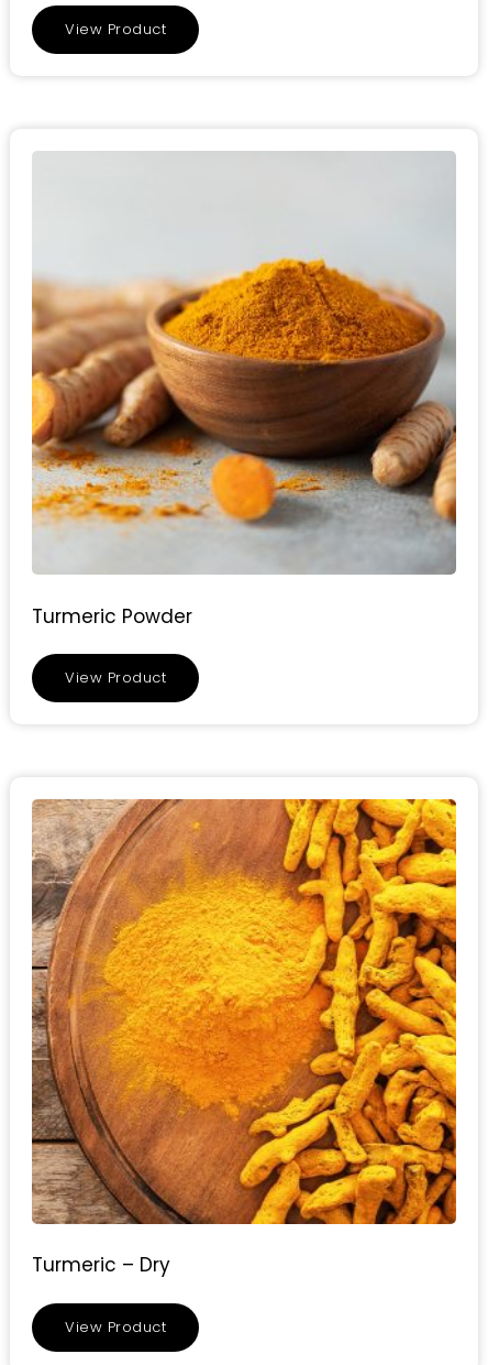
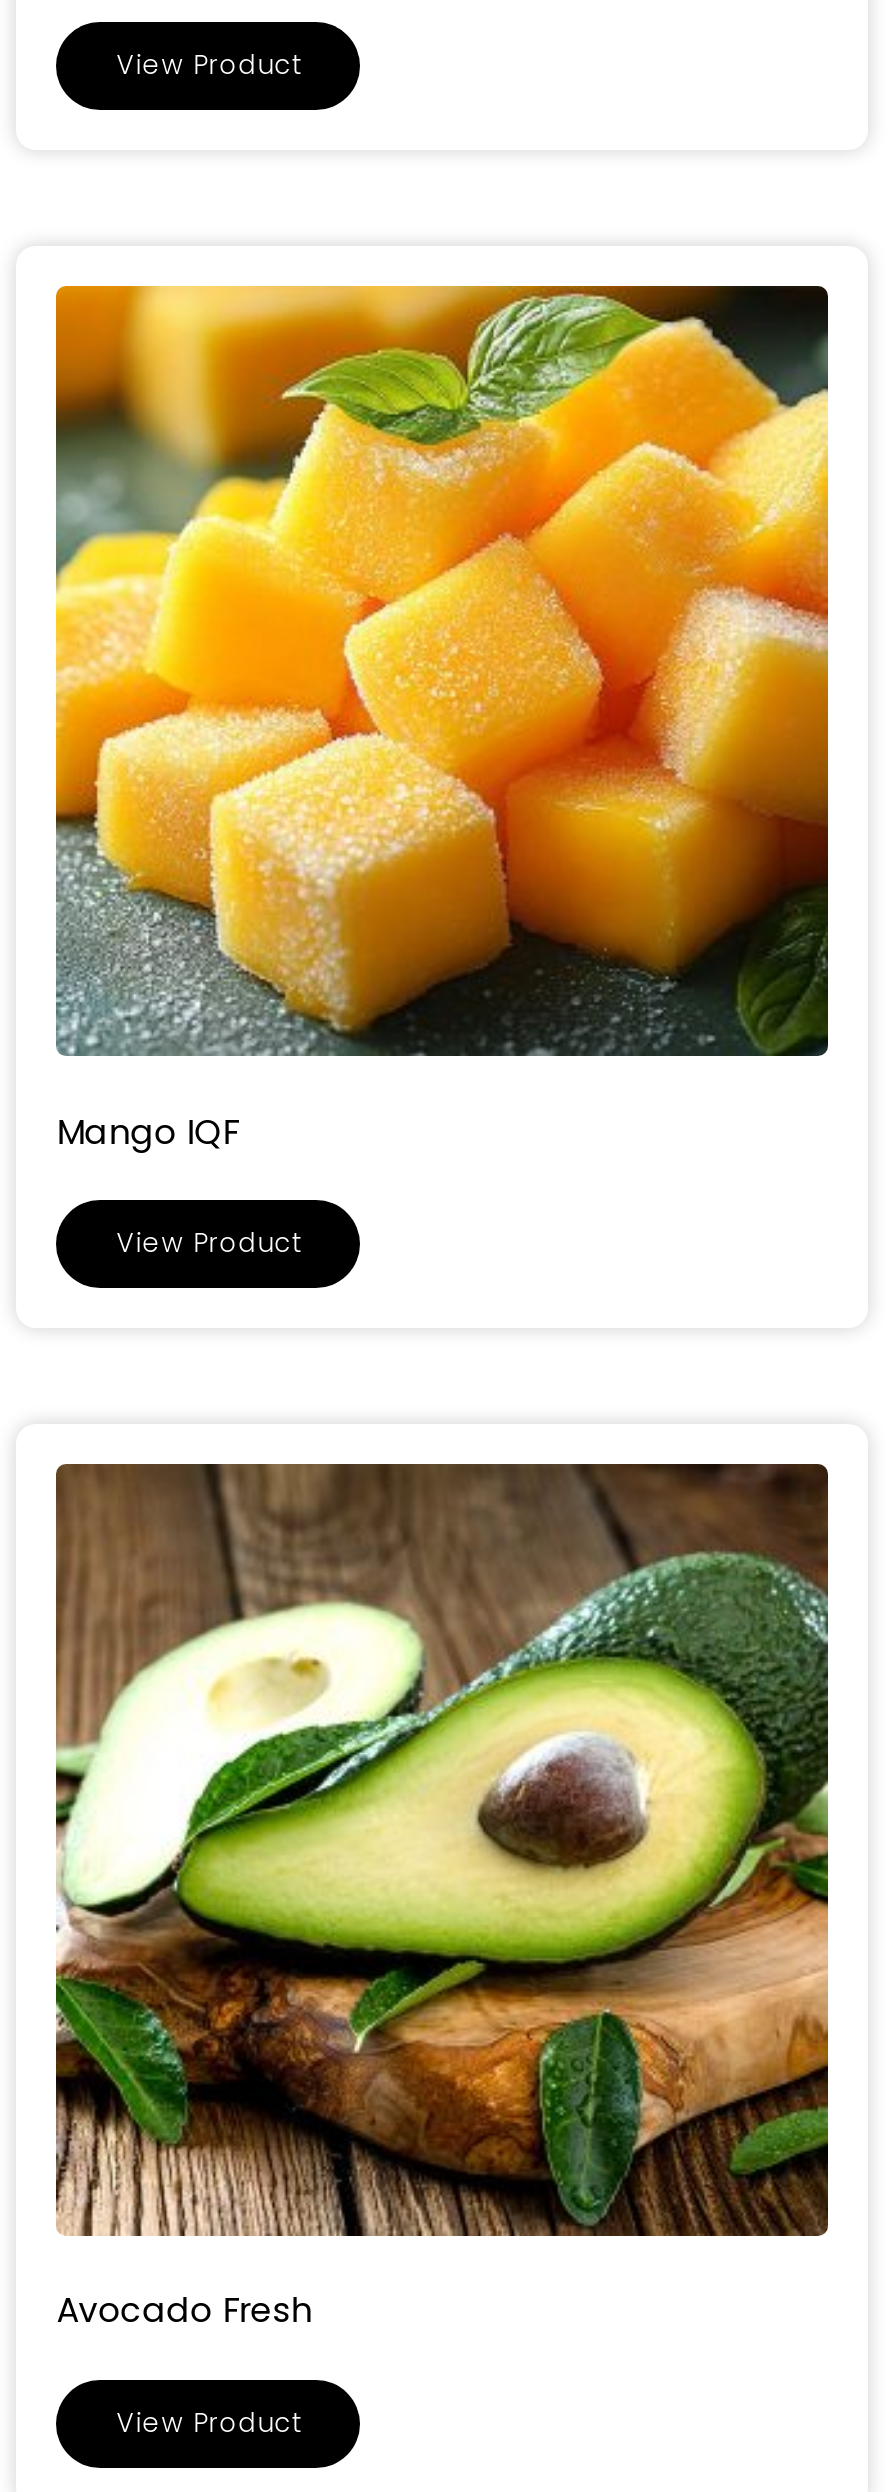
- [image]
- Turmeric Powder
+ [image]
+ Mango IQF

- [image]
- Turmeric – Dry
+ [image]
+ Avocado Fresh
